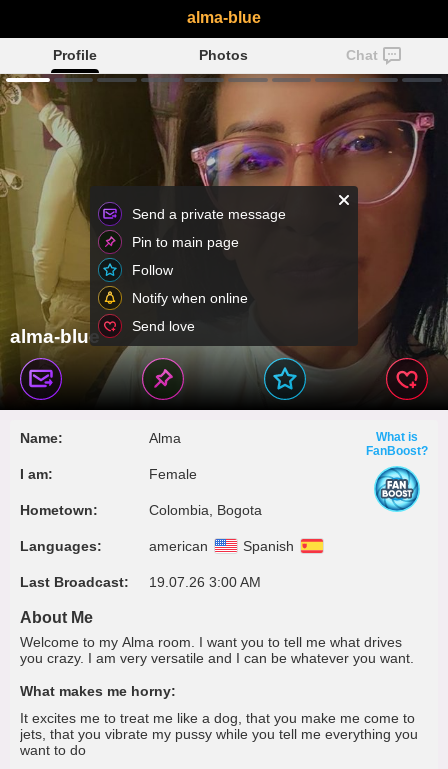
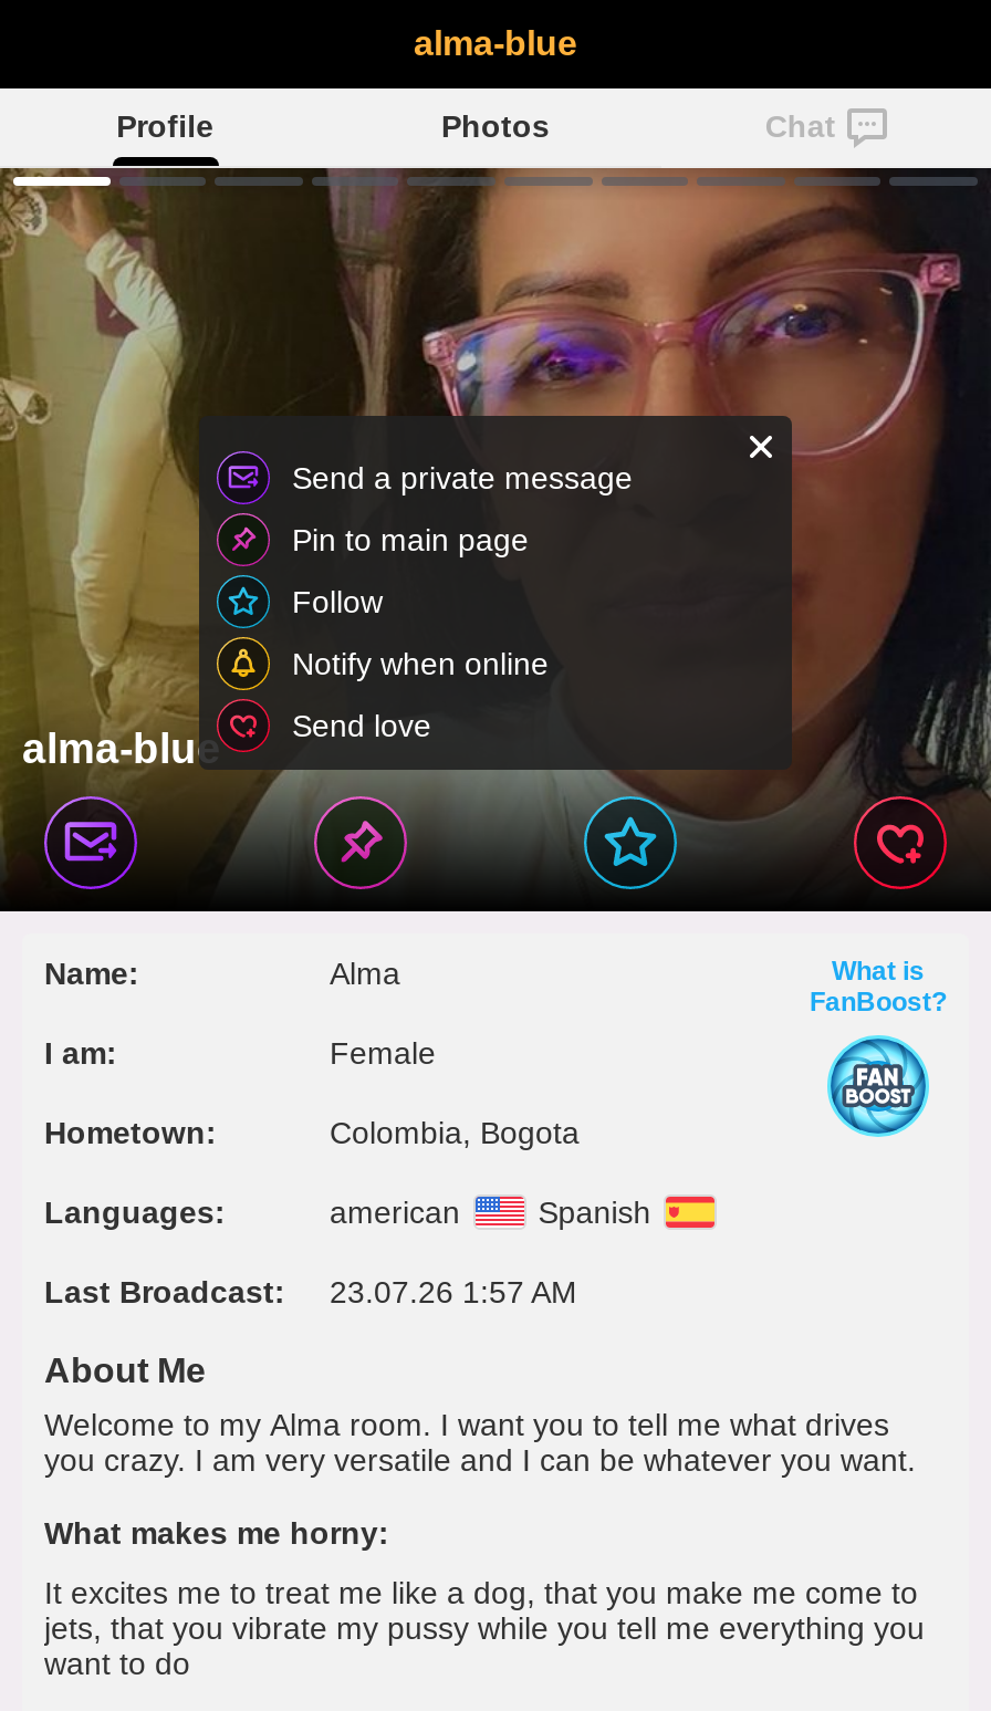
- Last Broadcast: 19.07.26 3:00 AM
+ Last Broadcast: 23.07.26 1:57 AM
